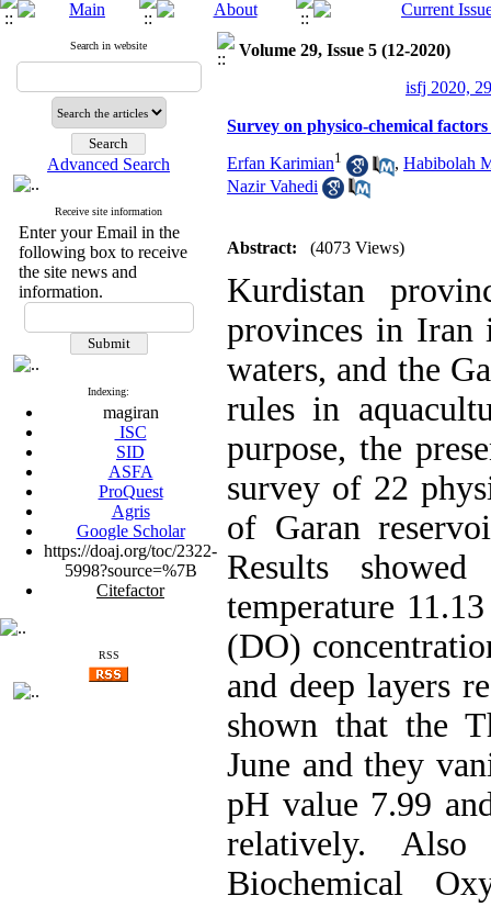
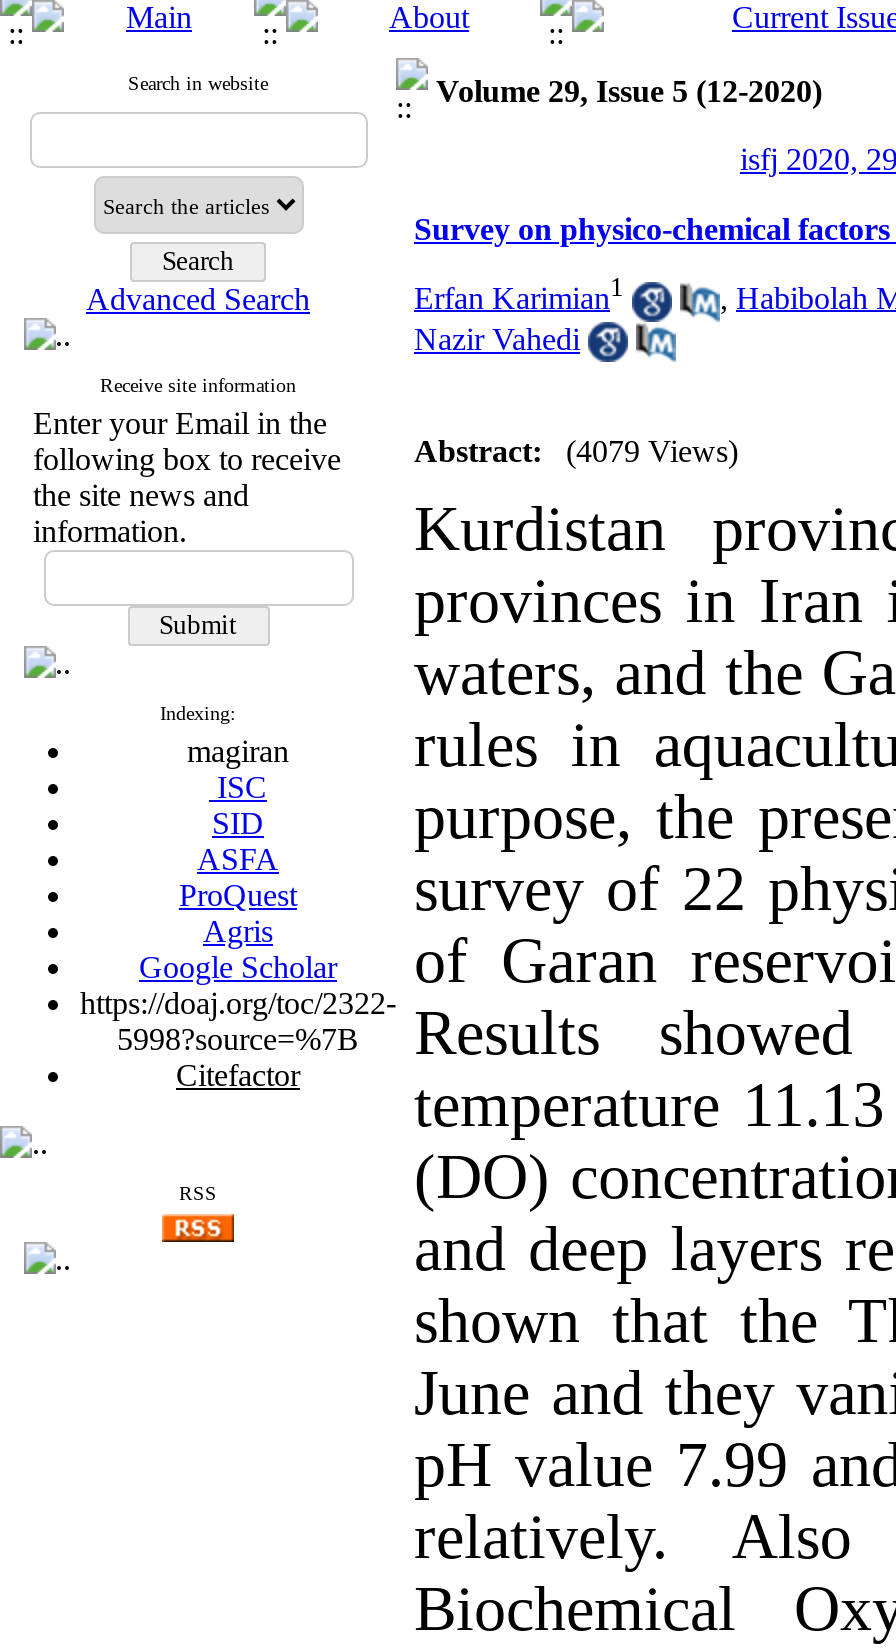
- Abstract: (4073 Views)
+ Abstract: (4079 Views)
